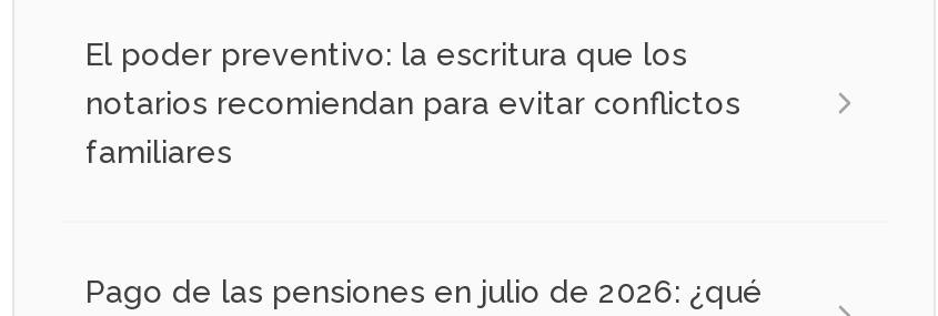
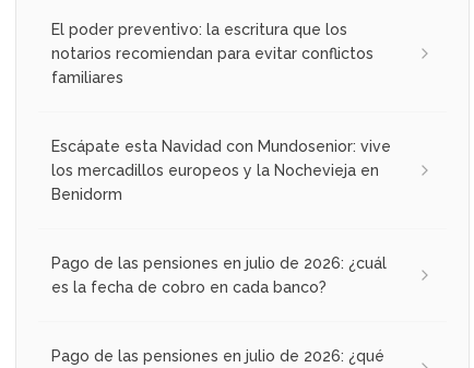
+ Escápate esta Navidad con Mundosenior: vive
+ los mercadillos europeos y la Nochevieja en
+ Benidorm

+ Pago de las pensiones en julio de 2026: ¿cuál
+ es la fecha de cobro en cada banco?
